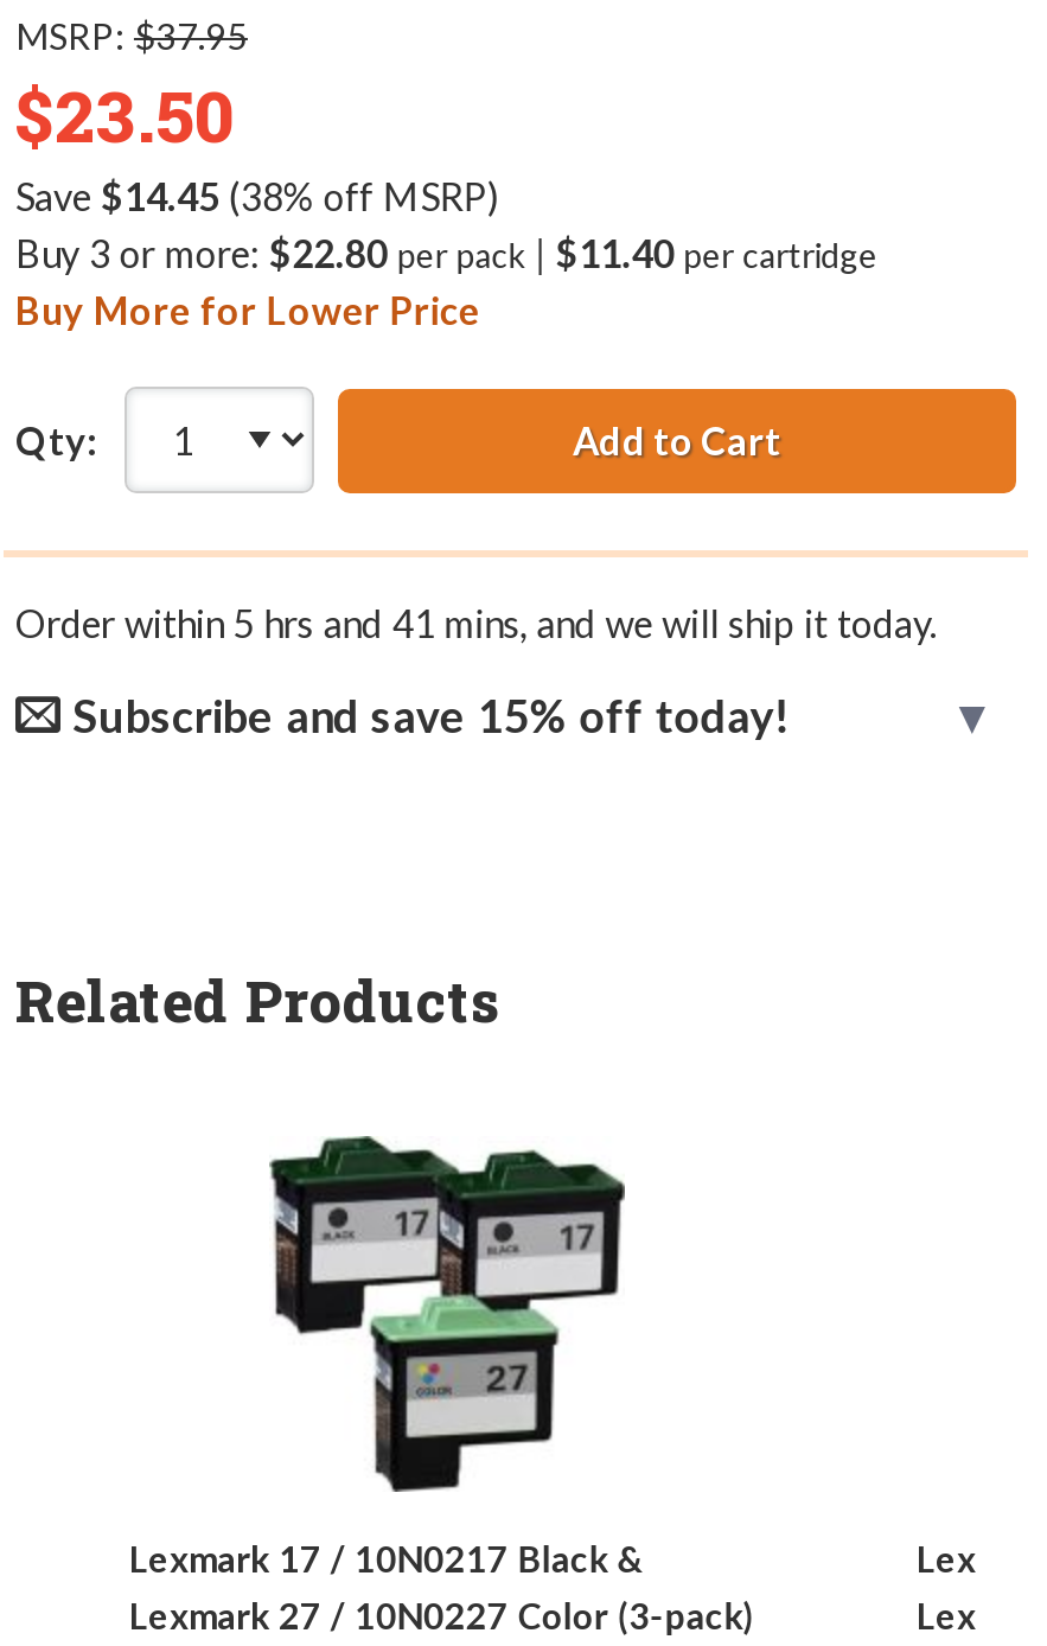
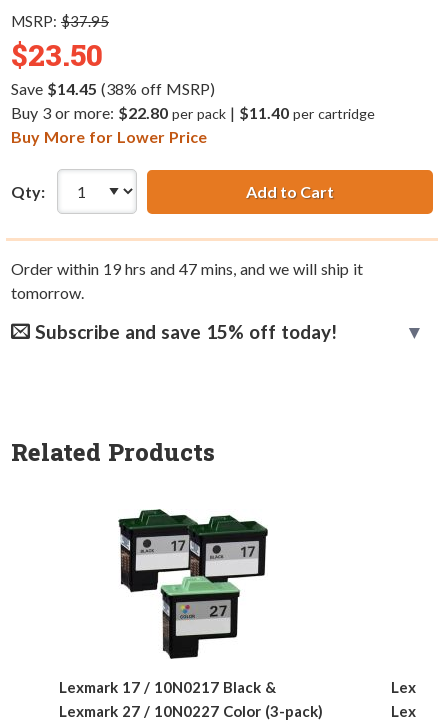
- Order within 5 hrs and 41 mins, and we will ship it today.
+ Order within 19 hrs and 47 mins, and we will ship it
+ tomorrow.
